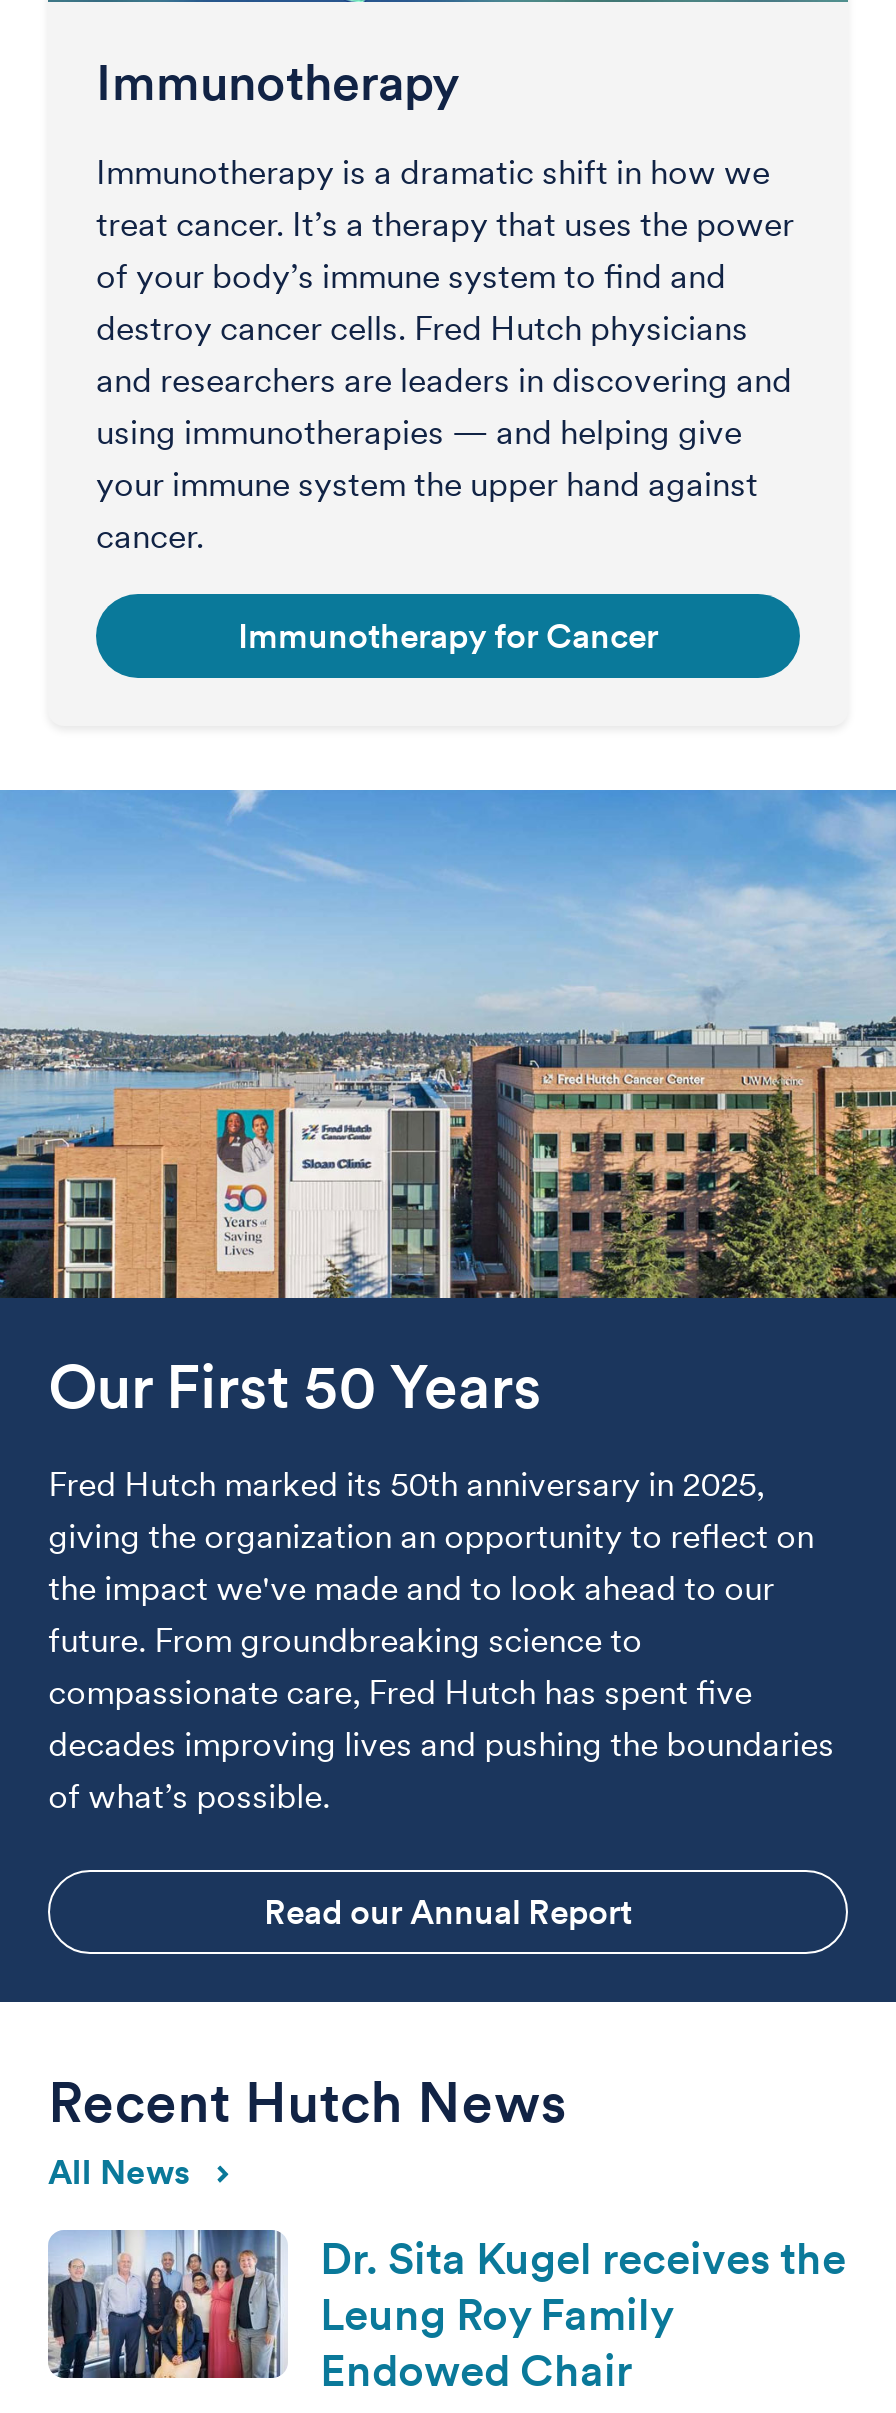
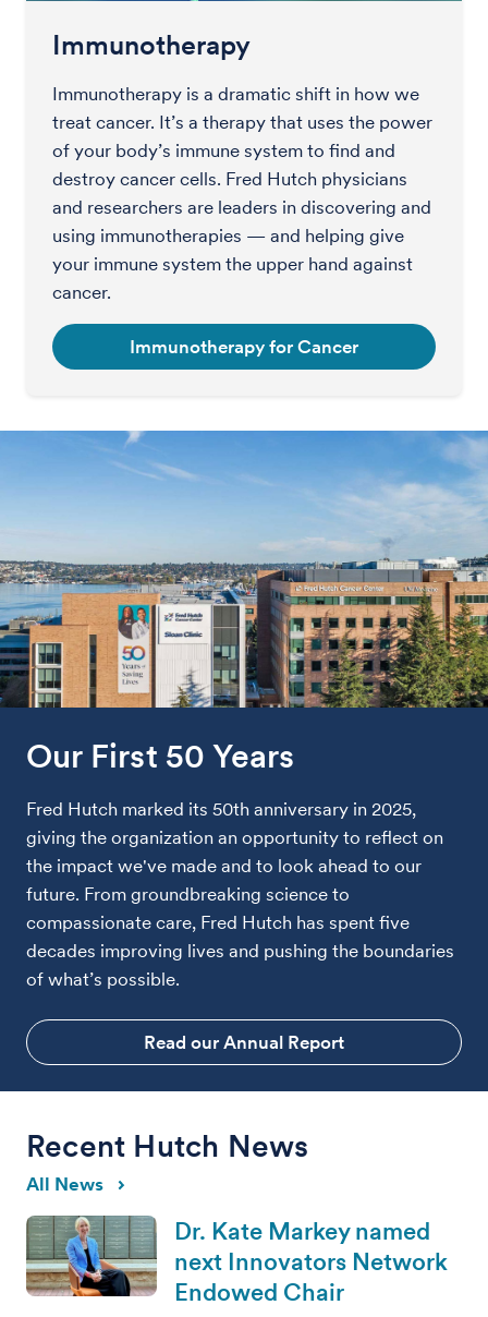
- [image]
- Dr. Sita Kugel receives the
- Leung Roy Family
+ [image]
+ Dr. Kate Markey named
+ next Innovators Network
